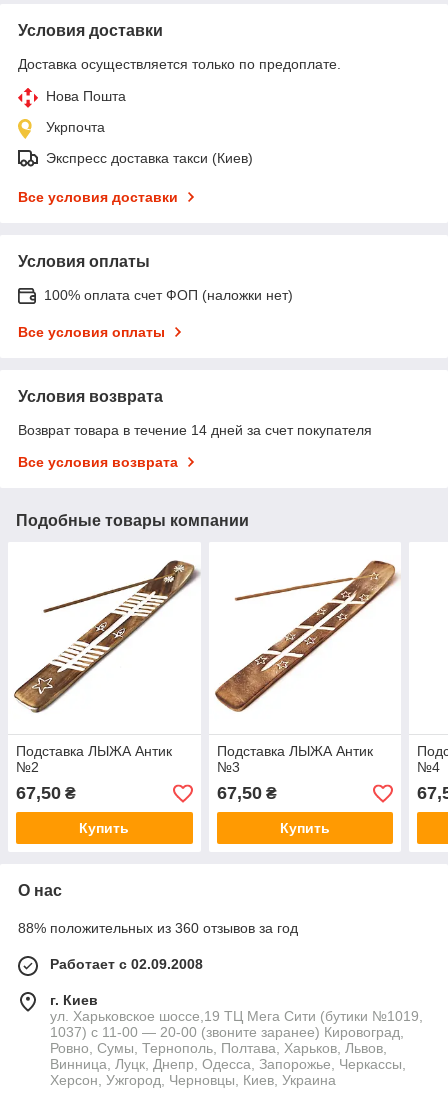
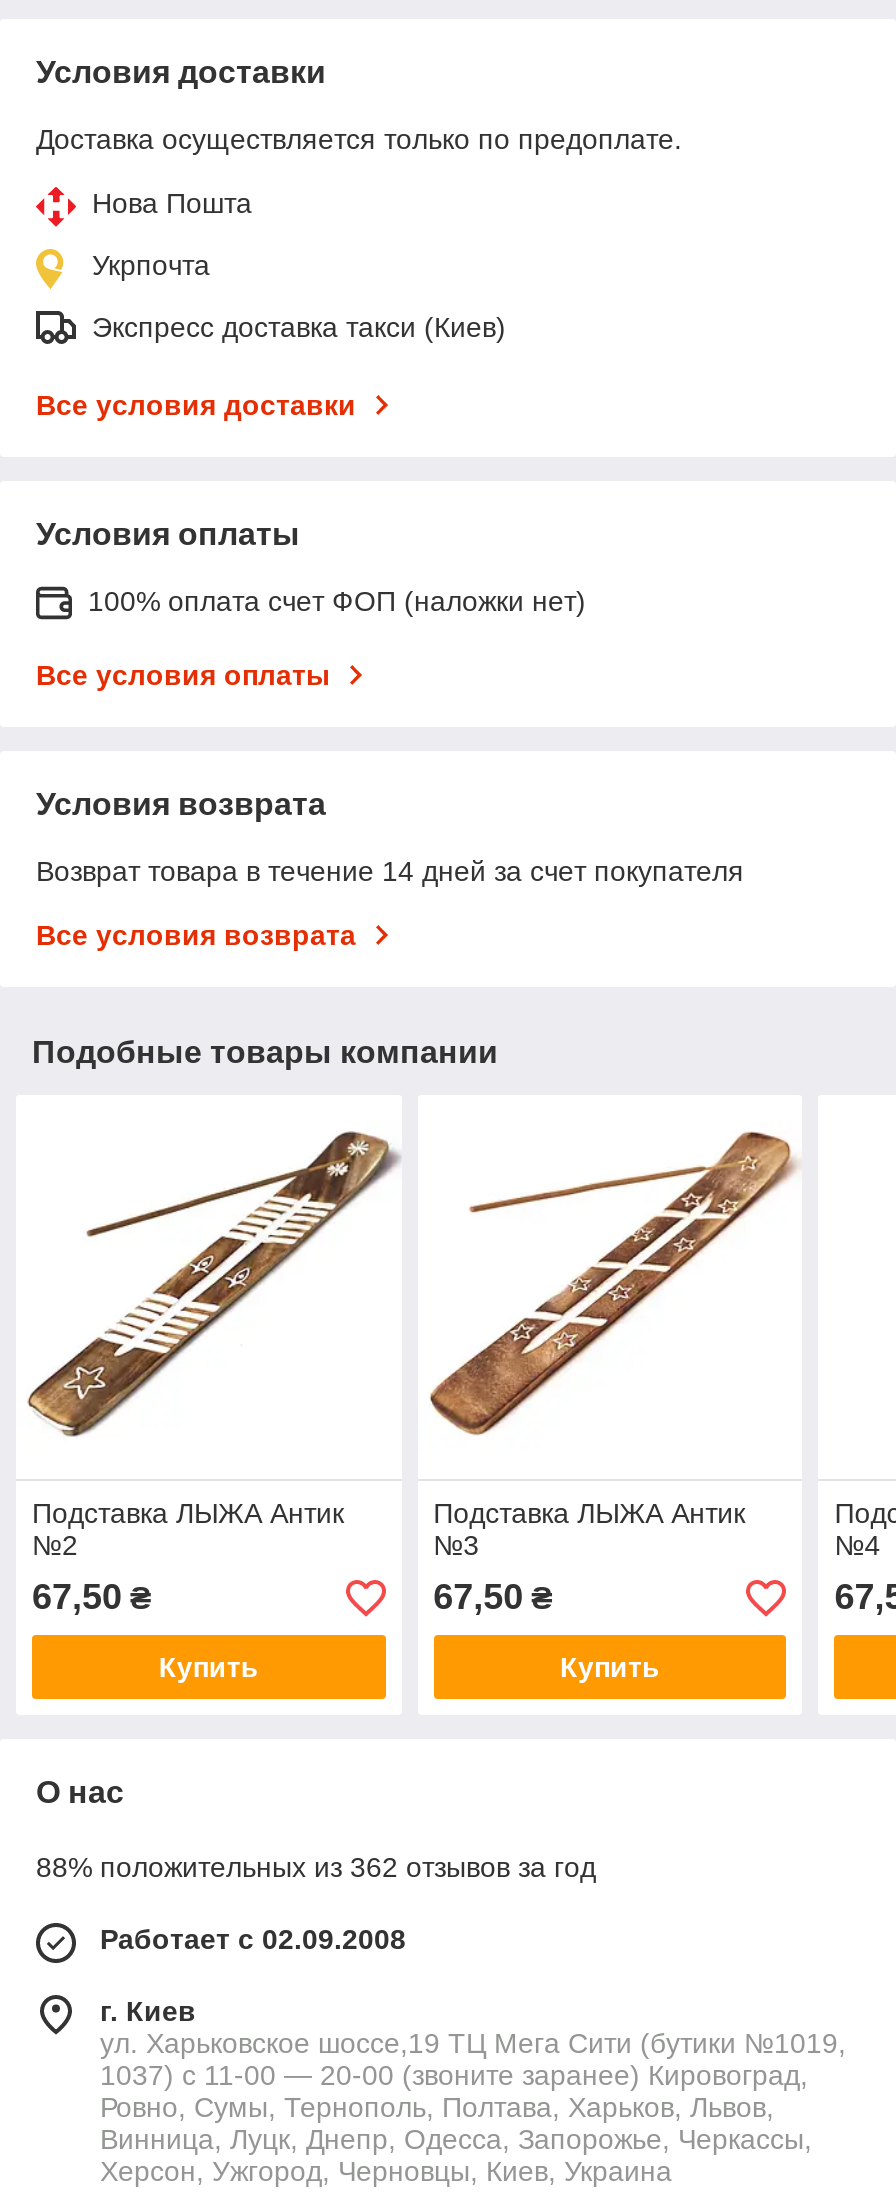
- 88% положительных из 360 отзывов за год
+ 88% положительных из 362 отзывов за год
